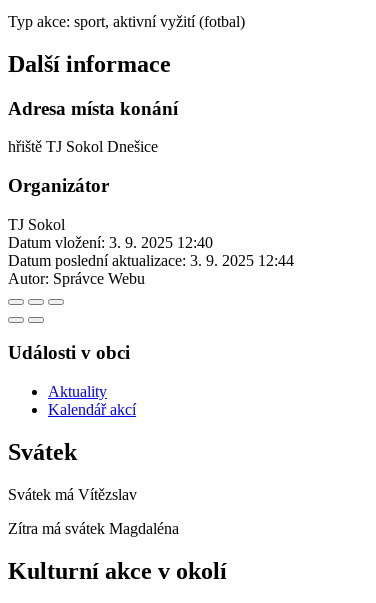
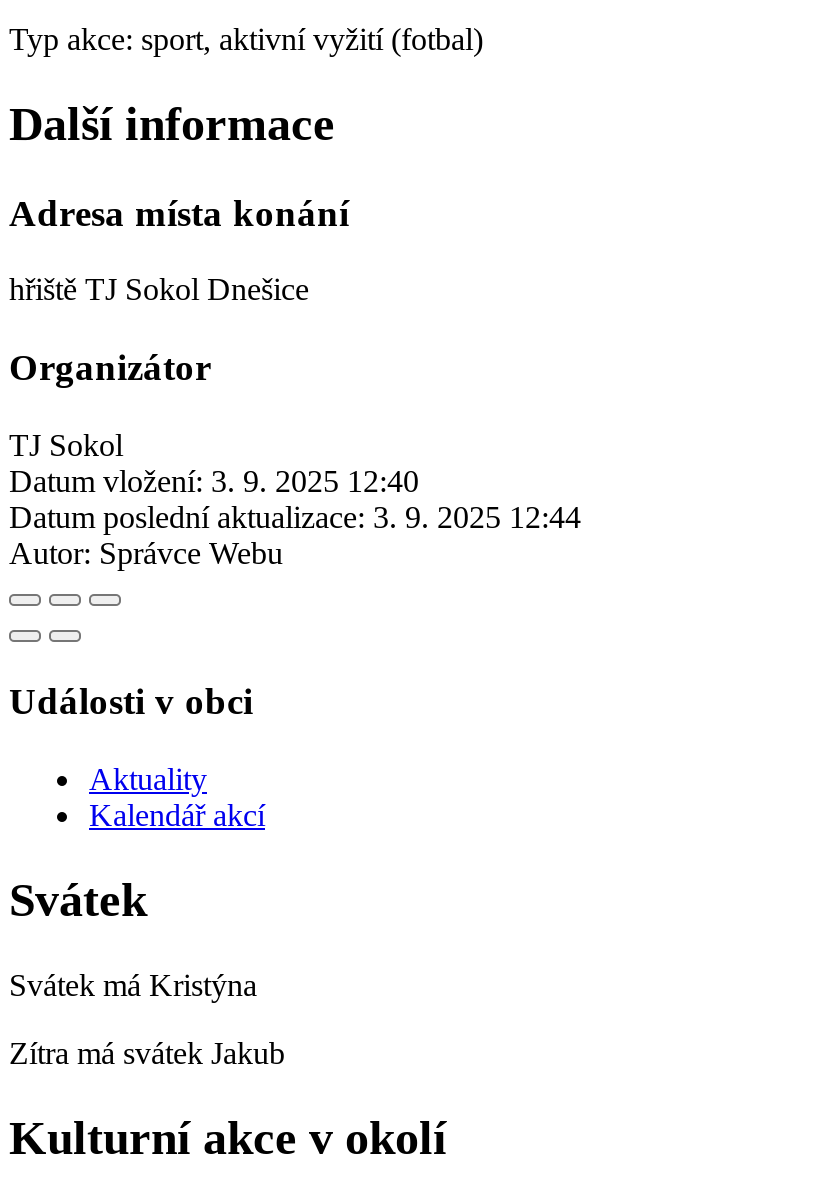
- Svátek má Vítězslav
+ Svátek má Kristýna

- Zítra má svátek Magdaléna
+ Zítra má svátek Jakub
